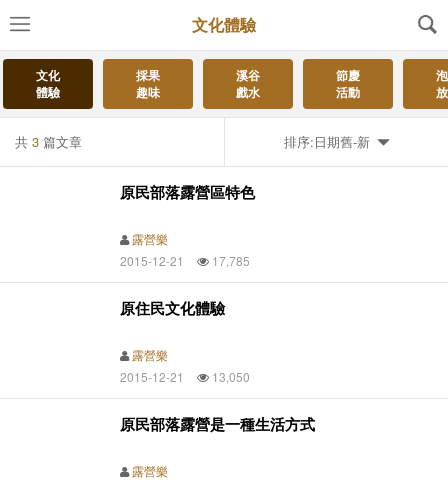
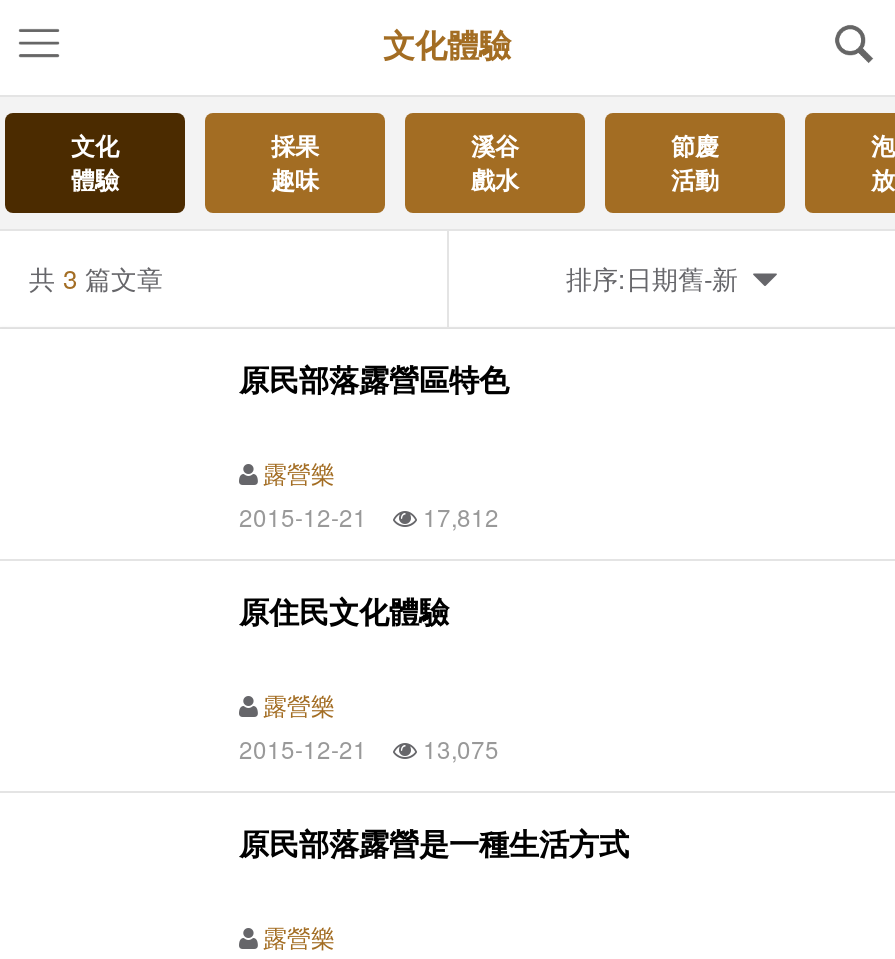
- 2015-12-21 17,785
+ 2015-12-21 17,812

- 2015-12-21 13,050
+ 2015-12-21 13,075
